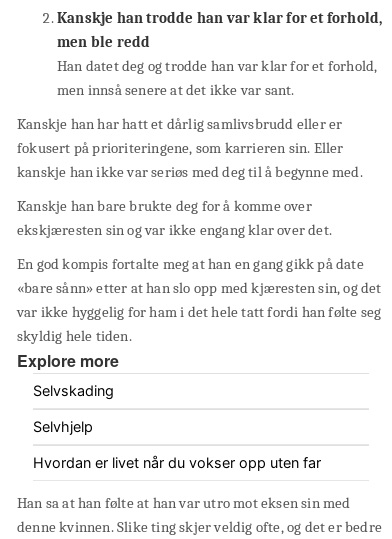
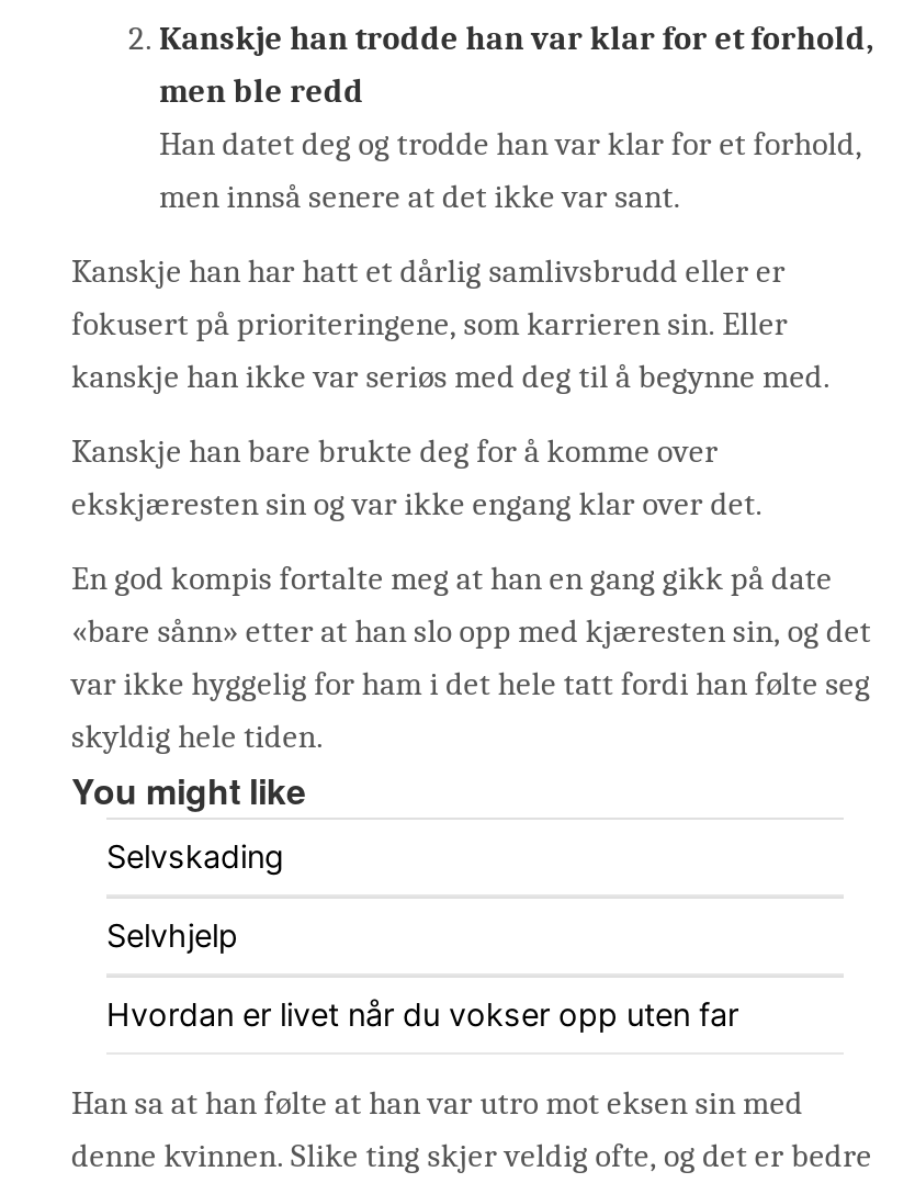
- Explore more
+ You might like
